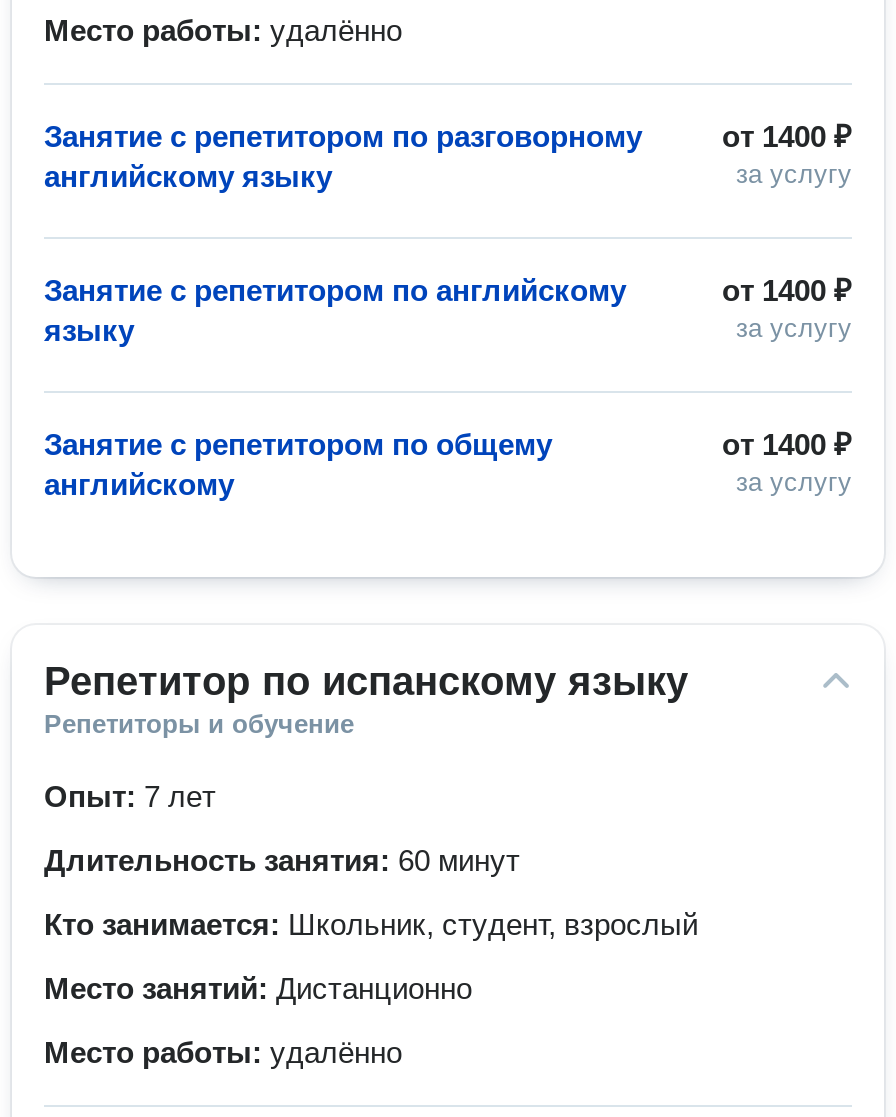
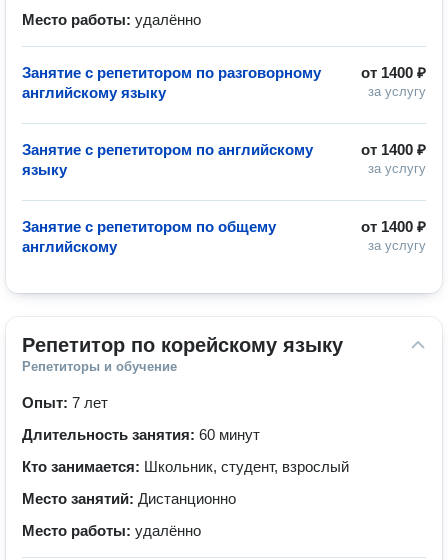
- Репетитор по испанскому языку
+ Репетитор по корейскому языку
